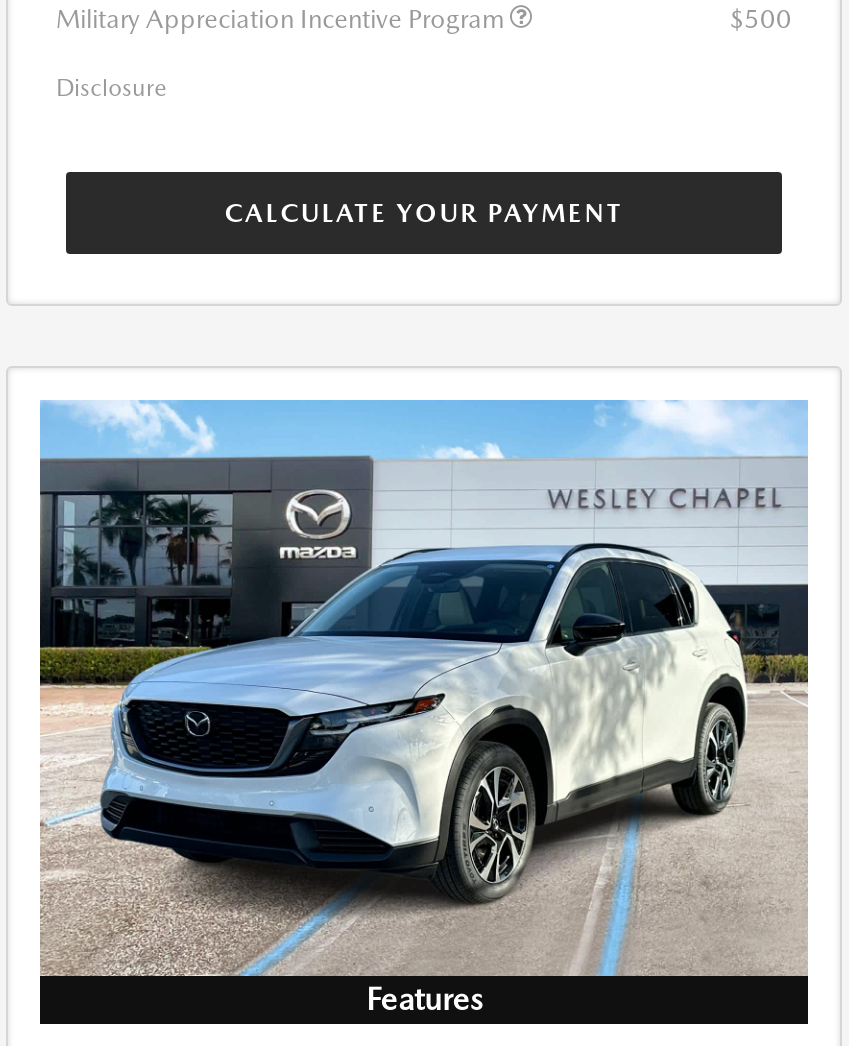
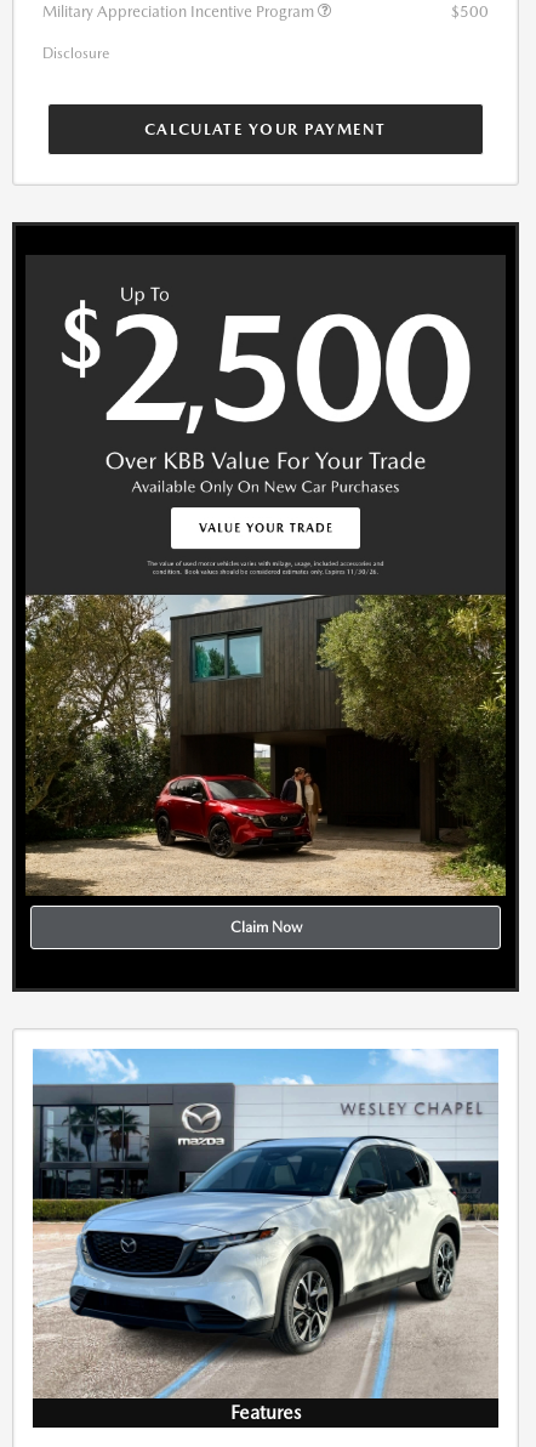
+ [image]
+ Claim Now
